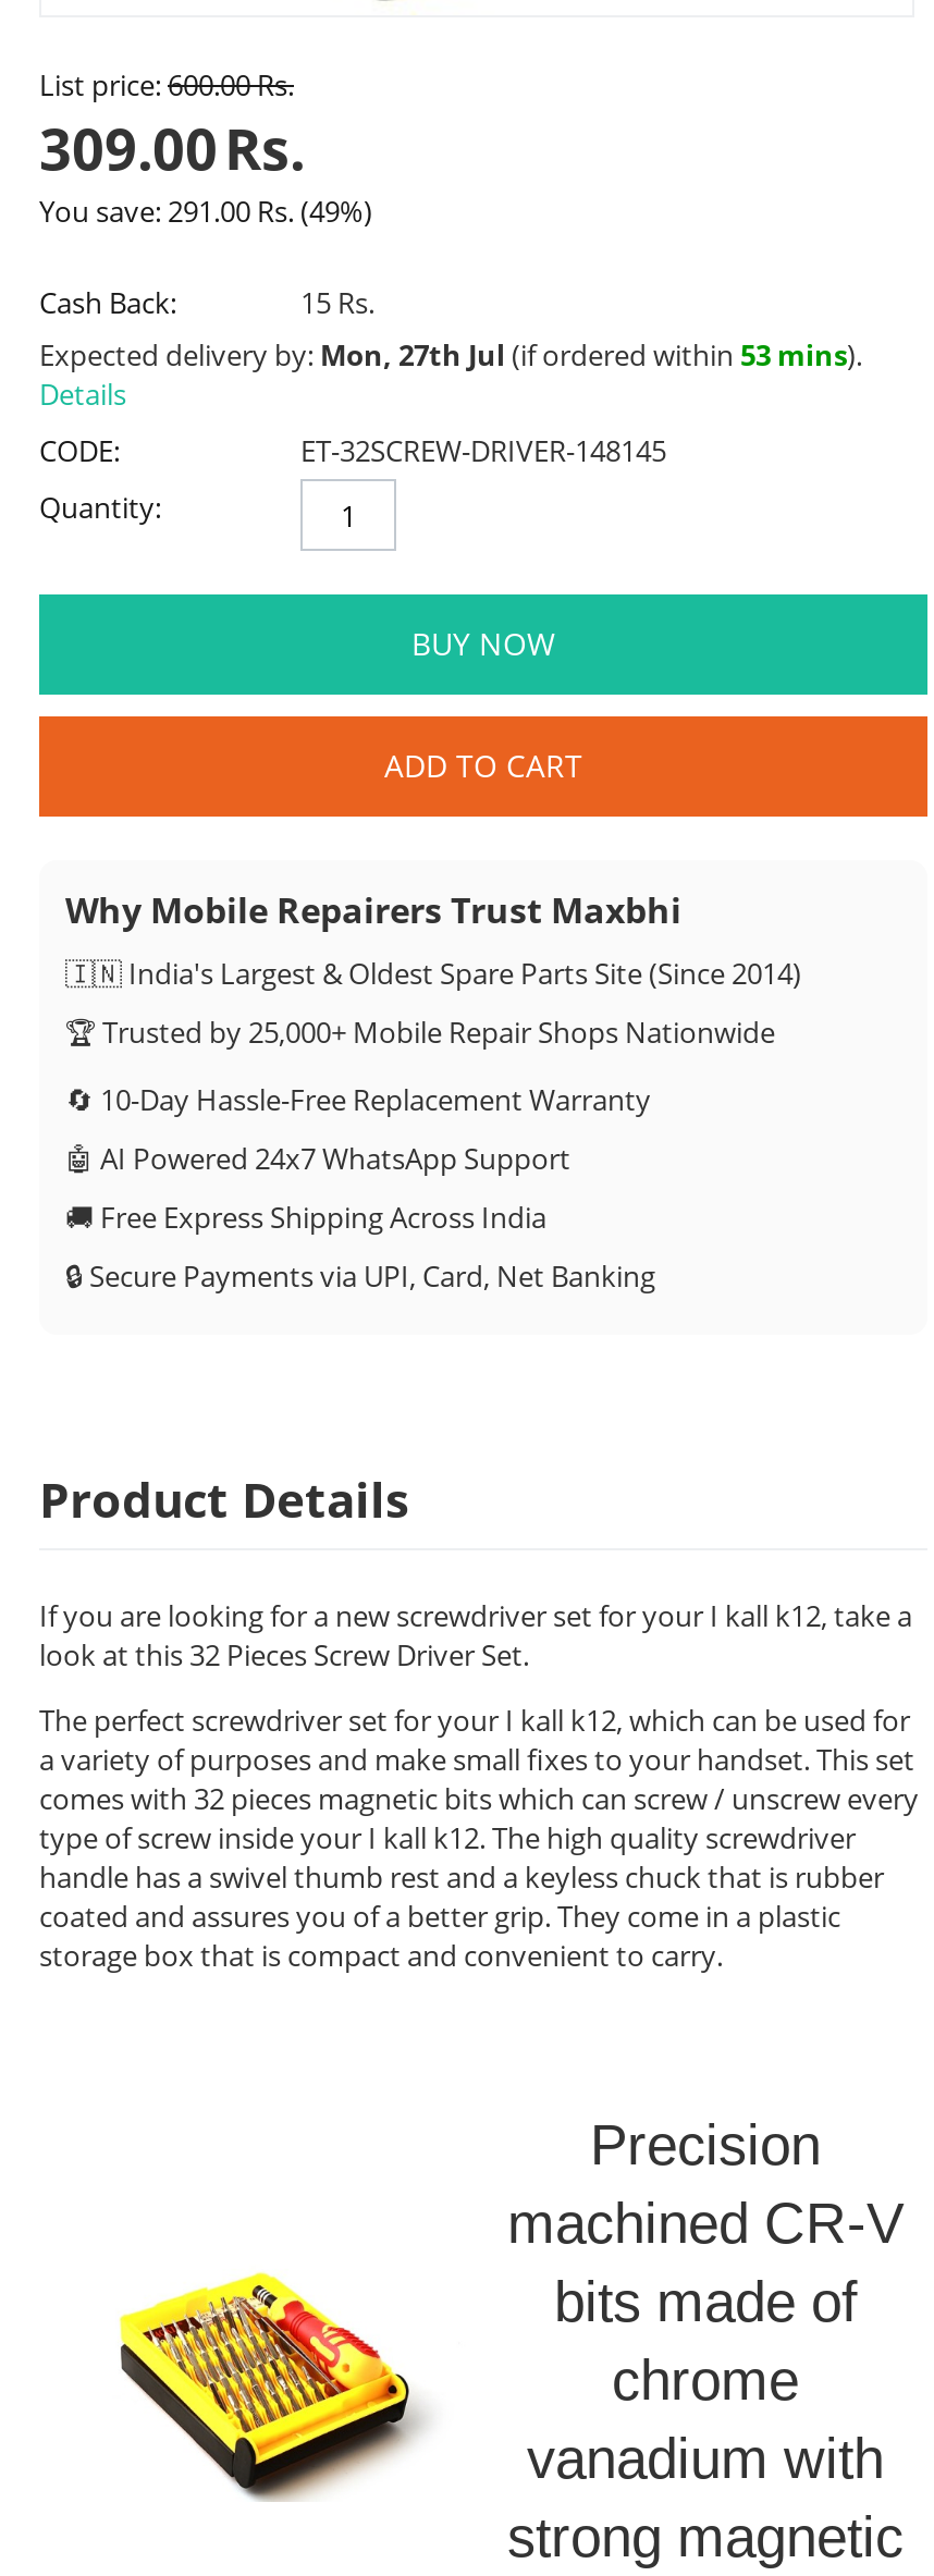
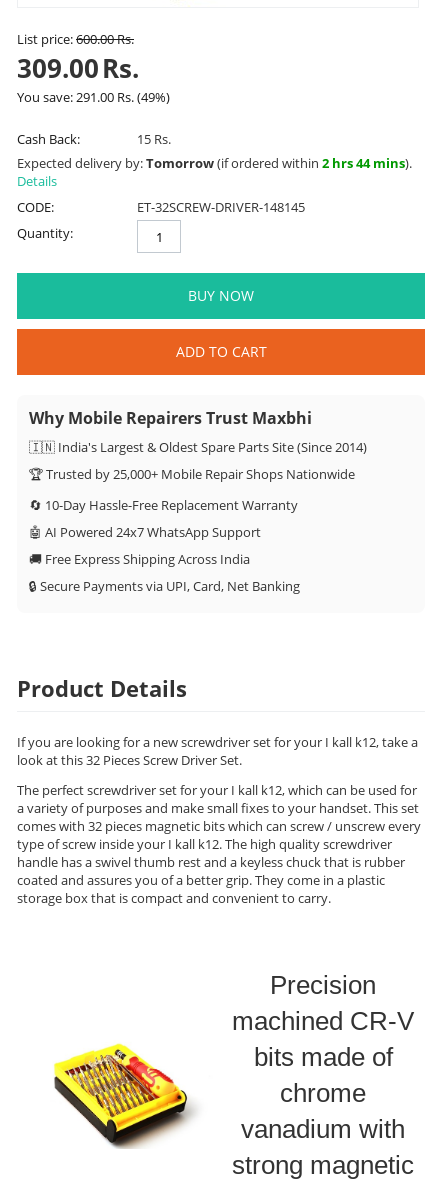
- Expected delivery by: Mon, 27th Jul (if ordered within 53 mins).
+ Expected delivery by: Tomorrow (if ordered within 2 hrs 44 mins).
